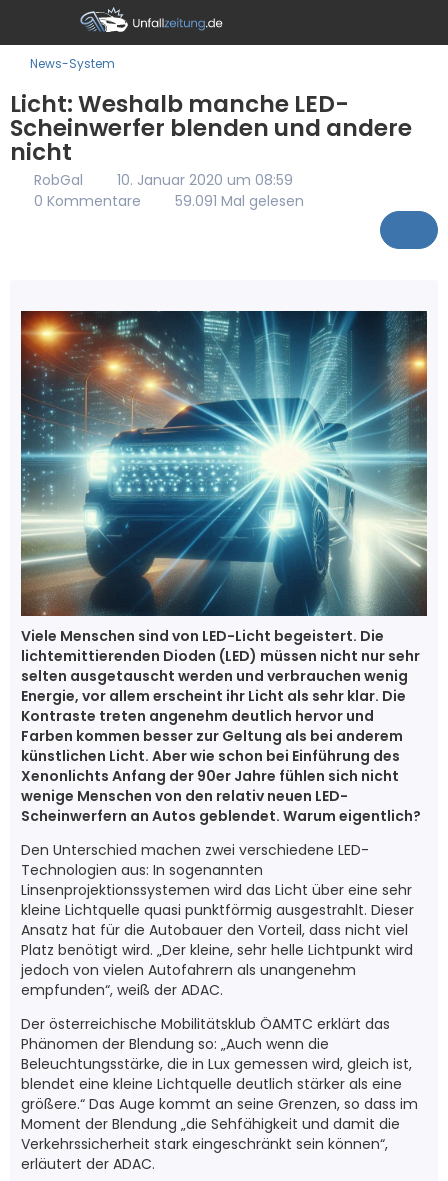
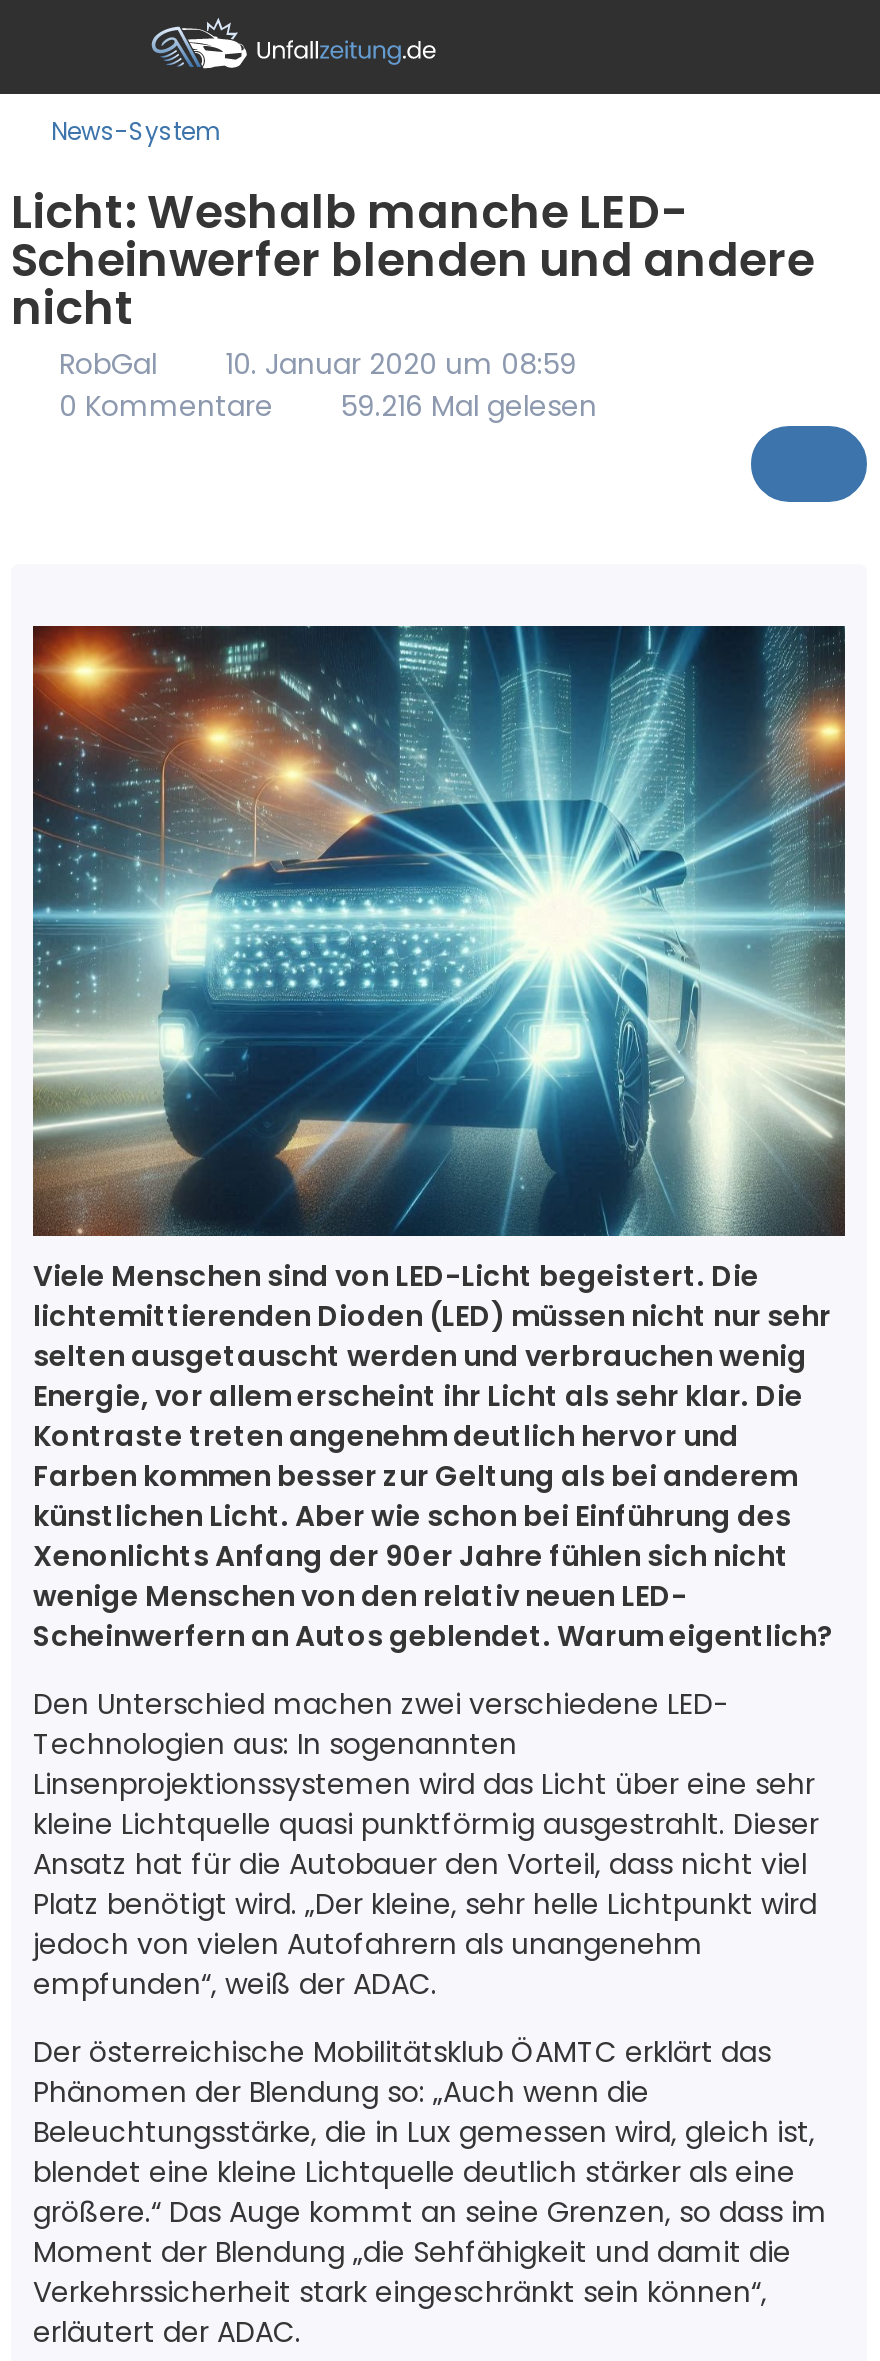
- 0 Kommentare 59.091 Mal gelesen
+ 0 Kommentare 59.216 Mal gelesen
